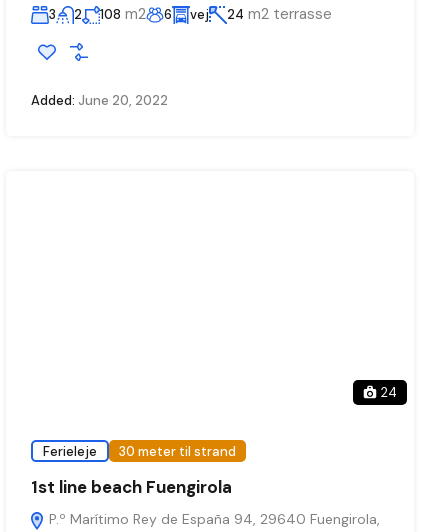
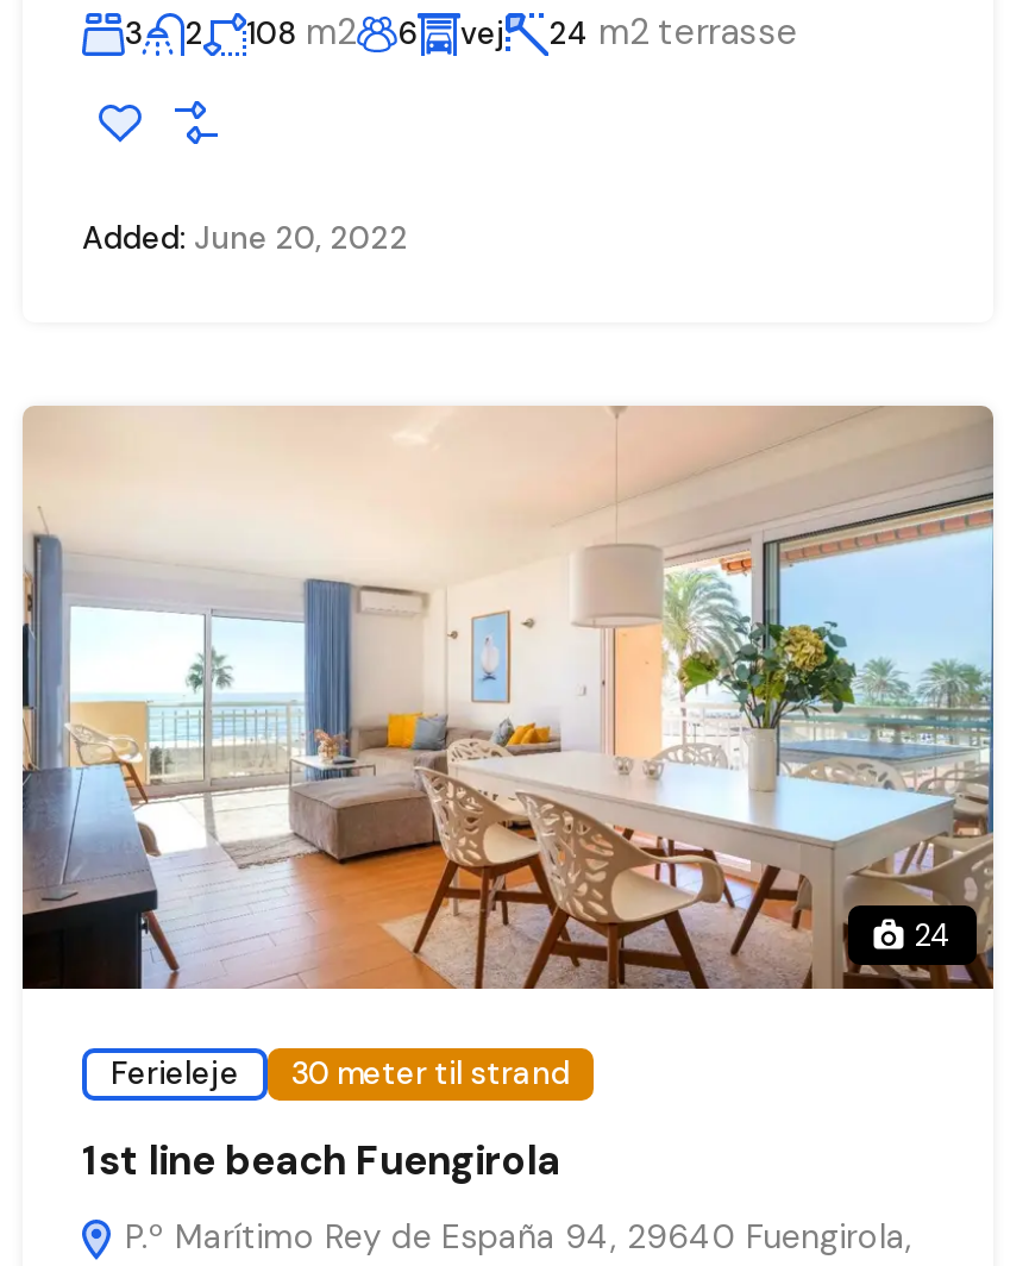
+ [image]
